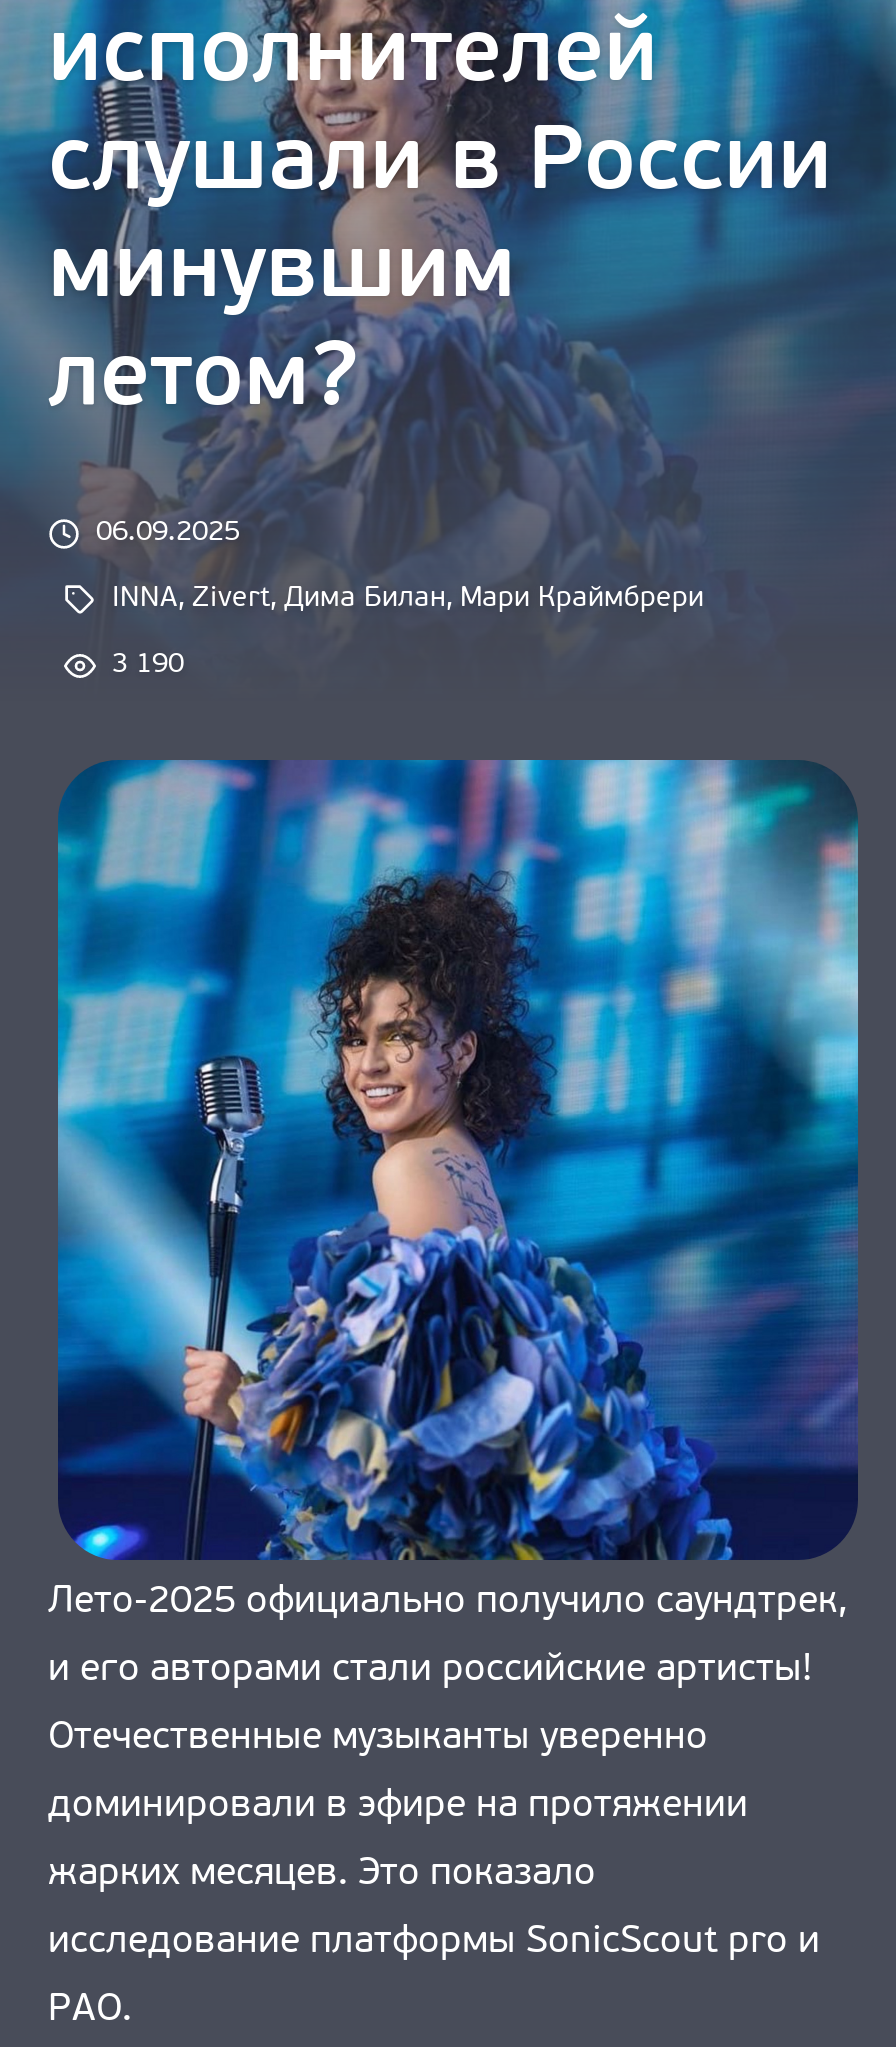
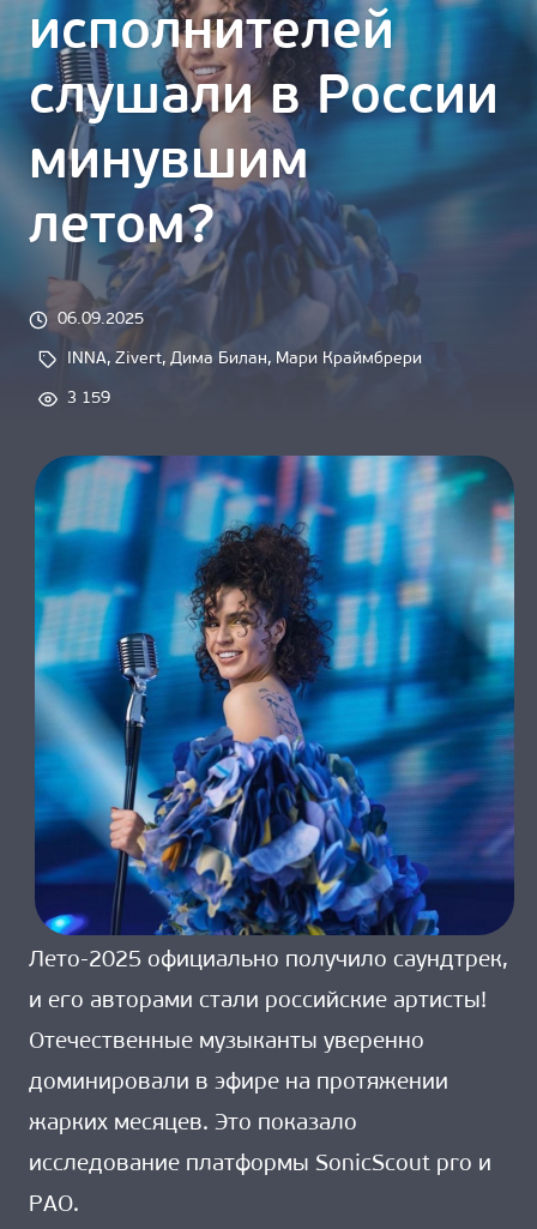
- 3 190
+ 3 159
